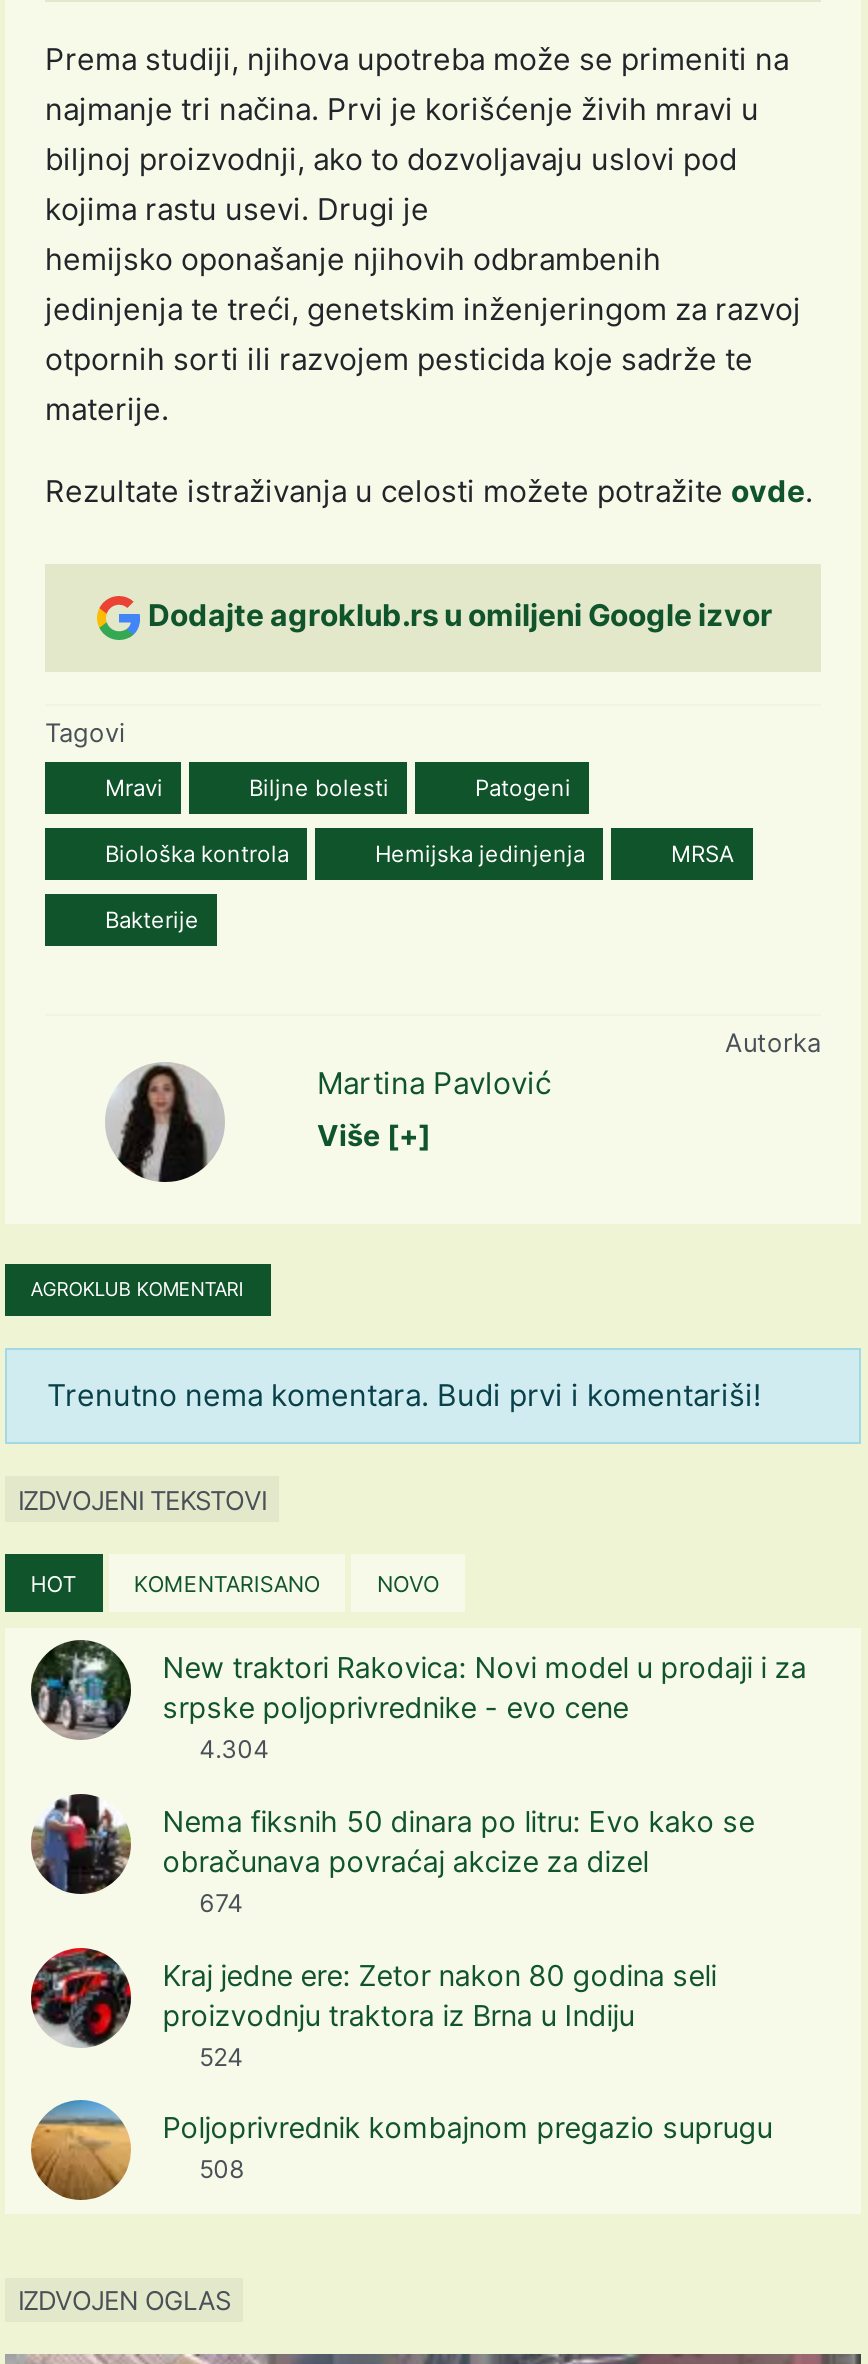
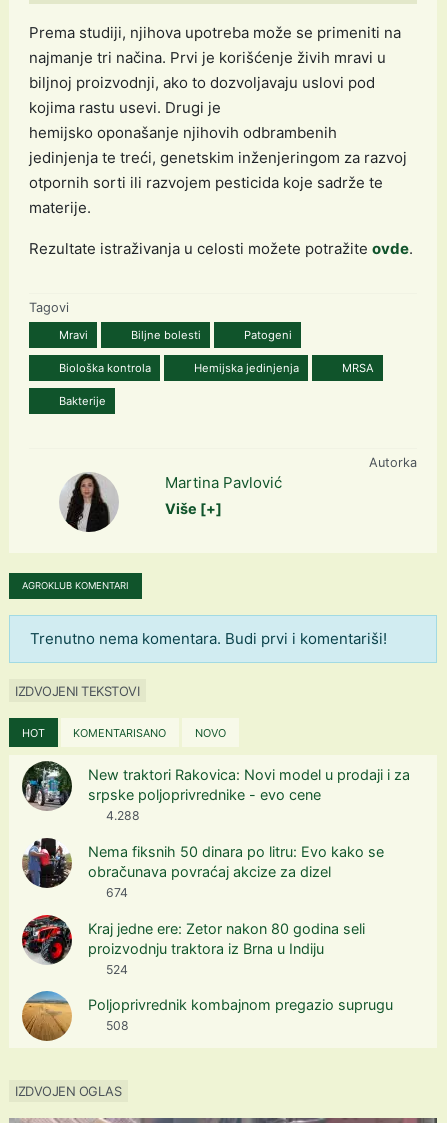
- Dodajte agroklub.rs u omiljeni Google izvor

- 4.304
+ 4.288
